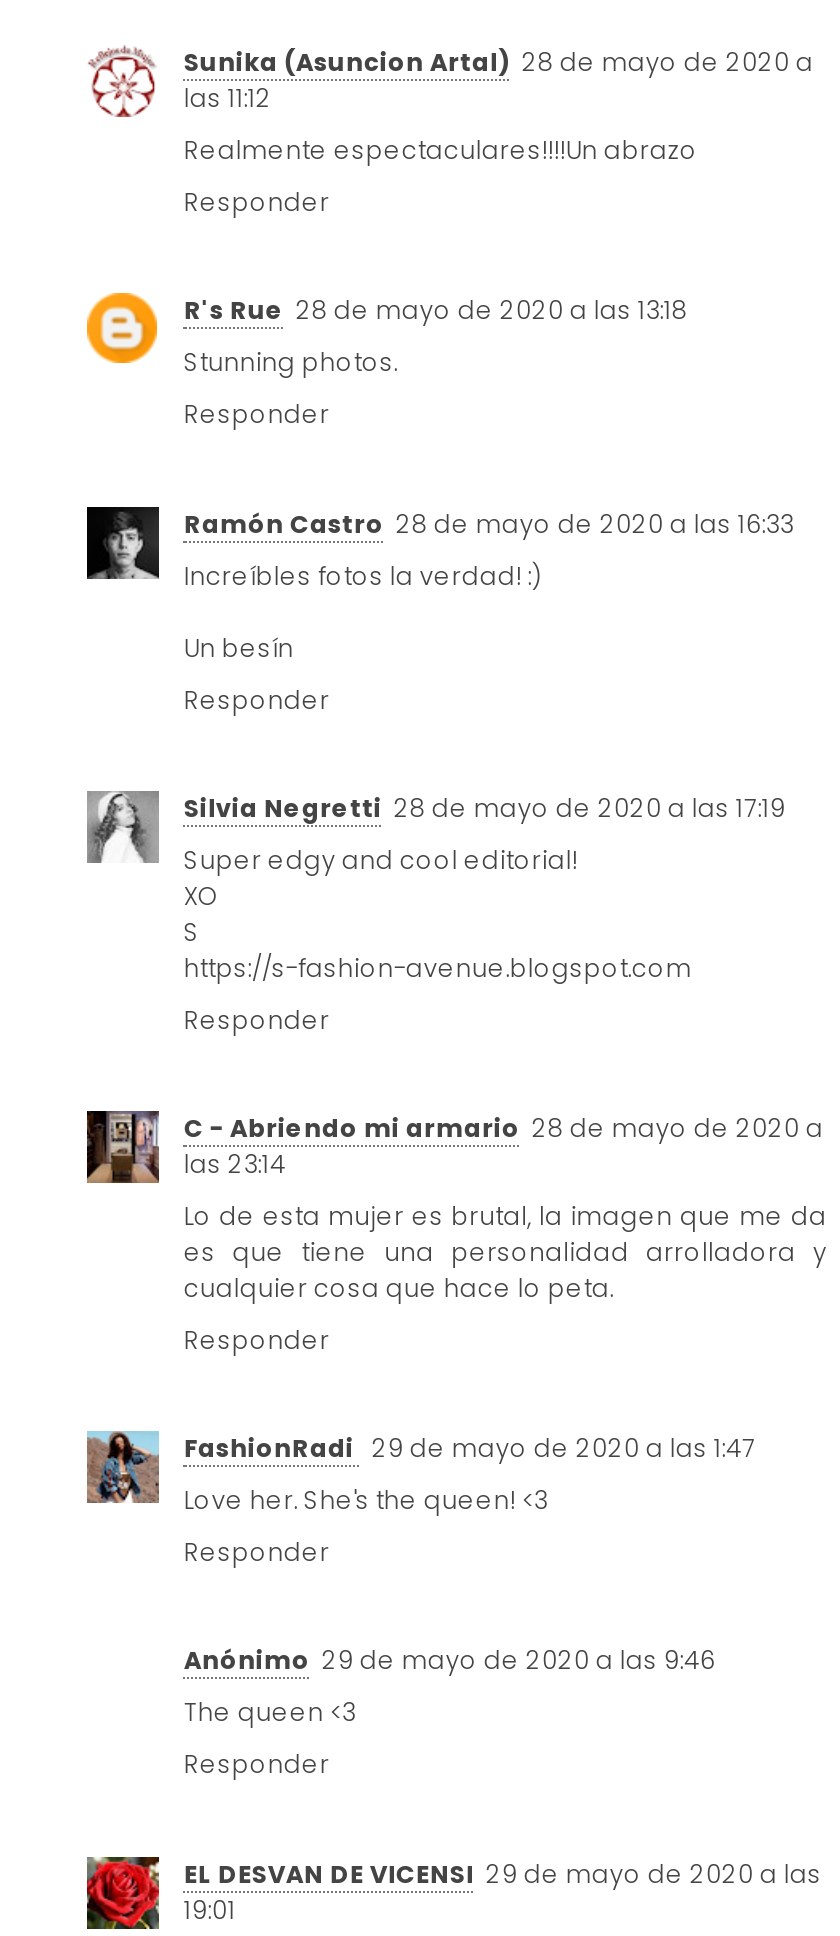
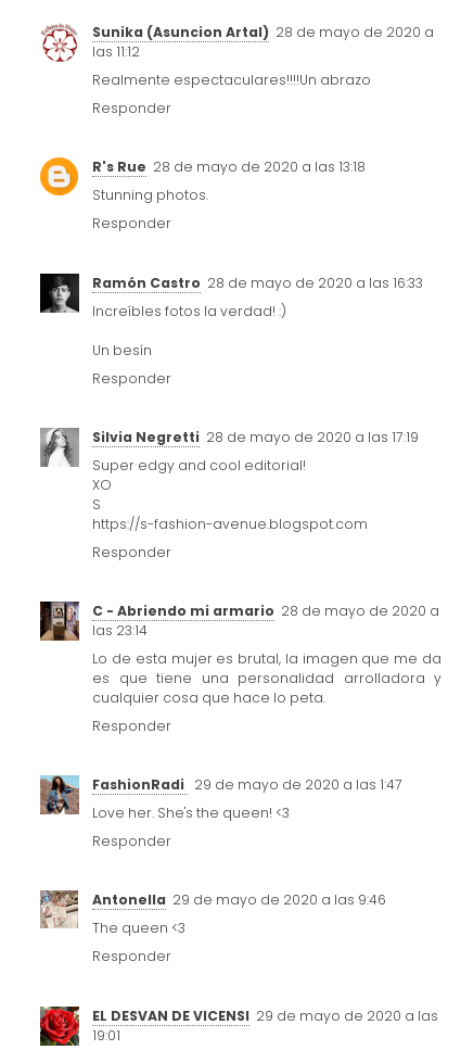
+ [image]

- Anónimo 29 de mayo de 2020 a las 9:46
+ Antonella 29 de mayo de 2020 a las 9:46
